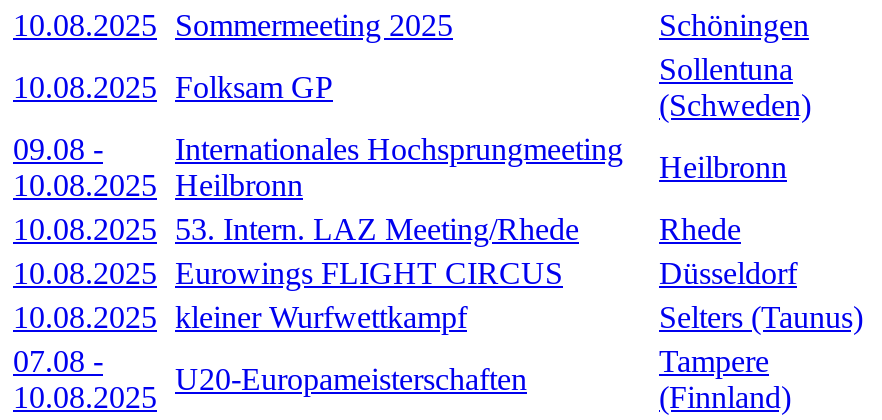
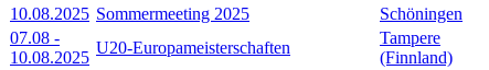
- Sollentuna
- (Schweden)
- 09.08 -
- 10.08.2025

- 10.08.2025 Folksam GP

- Internationales Hochsprungmeeting
- Heilbronn

- Heilbronn
- 10.08.2025 53. Intern. LAZ Meeting/Rhede
- Rhede
- 10.08.2025 Eurowings FLIGHT CIRCUS
- Düsseldorf
- 10.08.2025 kleiner Wurfwettkampf
- Selters (Taunus)
